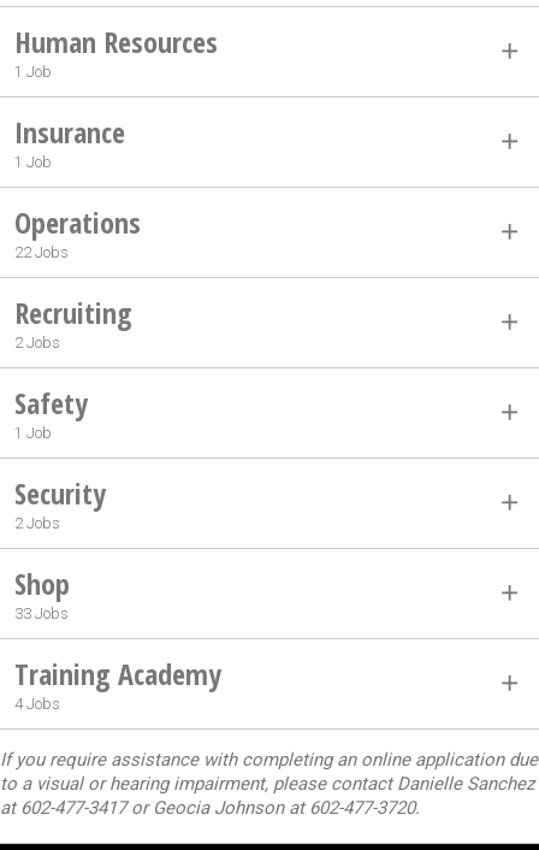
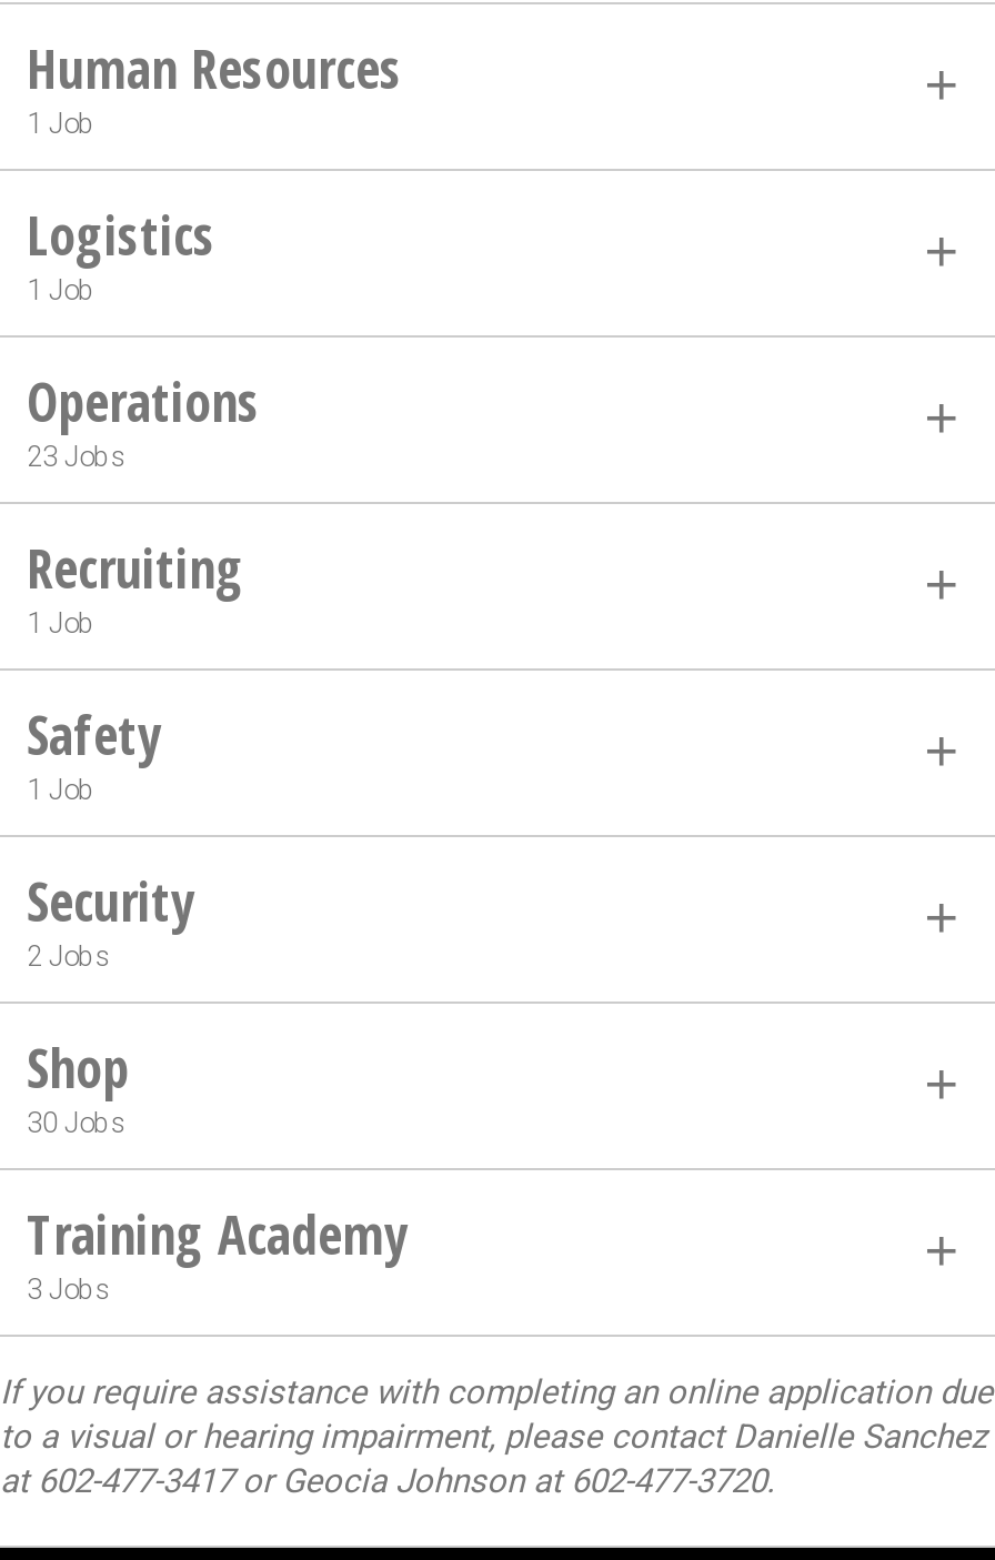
- Insurance
+ Logistics

- 22 Jobs
+ 23 Jobs

- 2 Jobs
+ 1 Job

- 33 Jobs
+ 30 Jobs

- 4 Jobs
+ 3 Jobs
